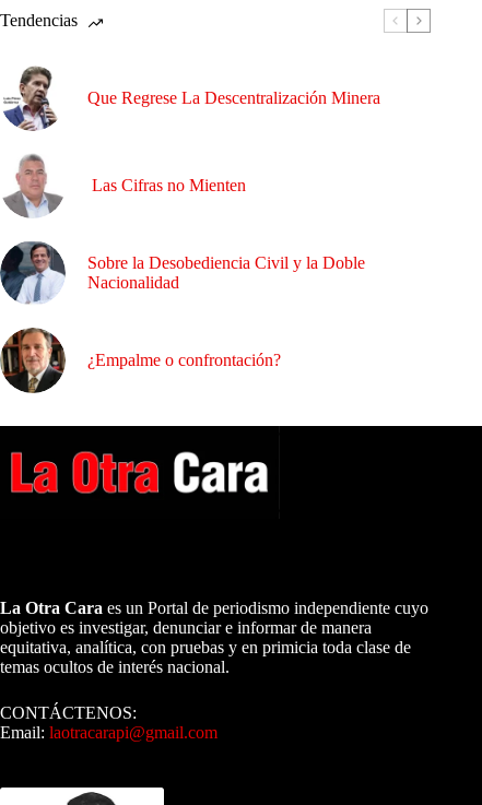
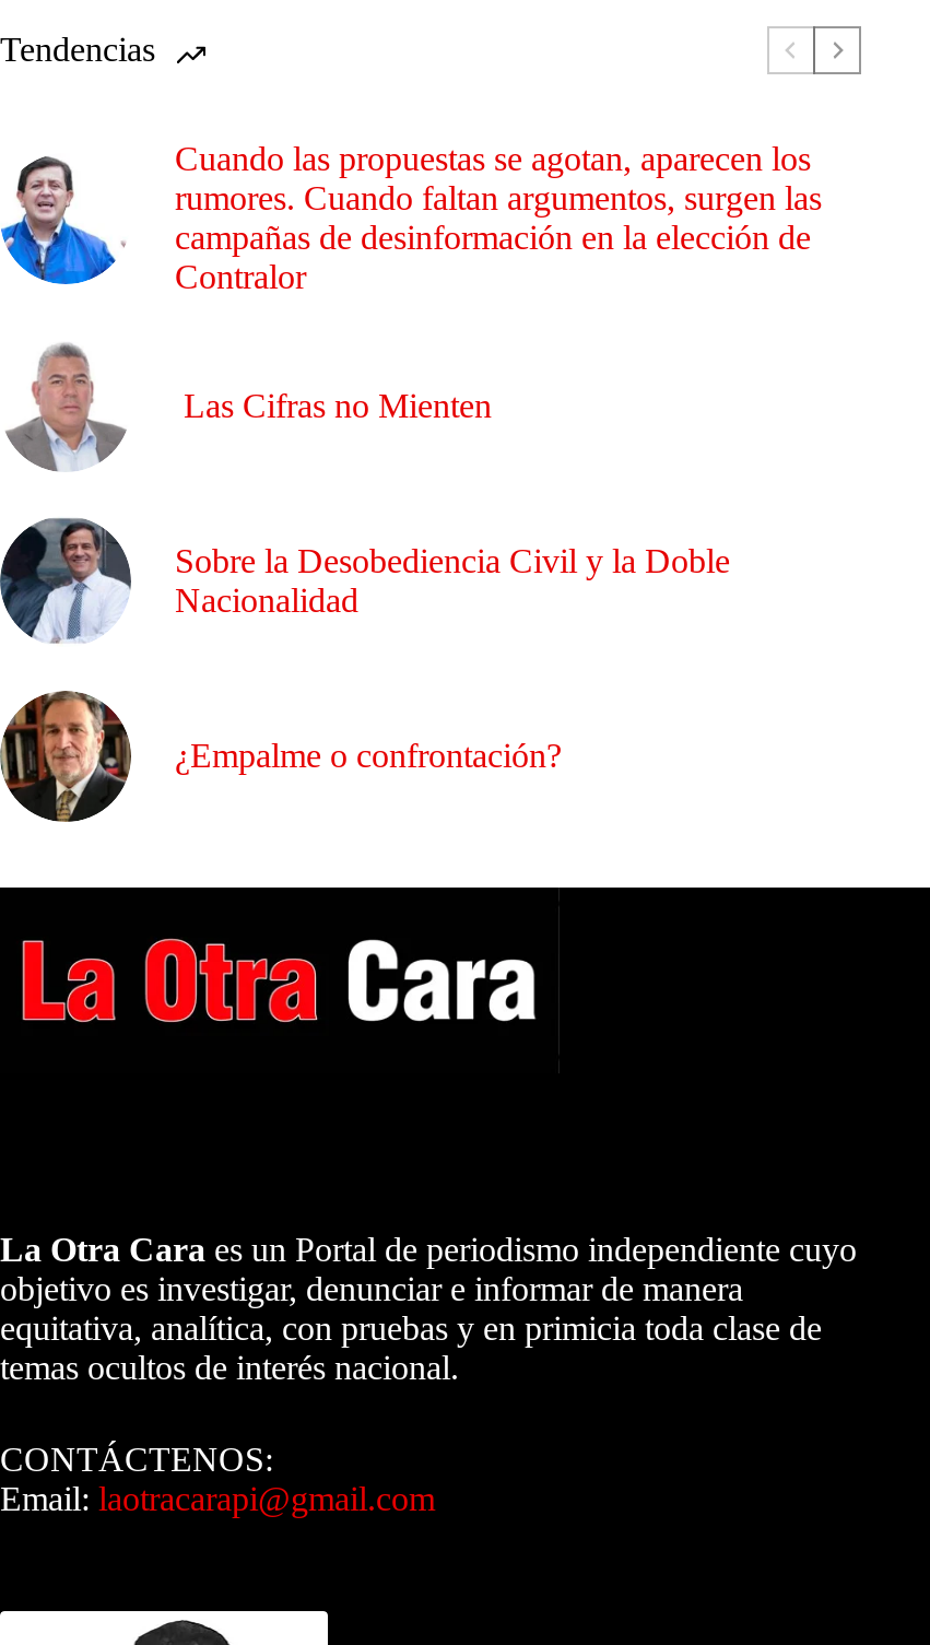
- [image]
- Que Regrese La Descentralización Minera
+ [image]
+ Cuando las propuestas se agotan, aparecen los
+ rumores. Cuando faltan argumentos, surgen las
+ campañas de desinformación en la elección de
+ Contralor
